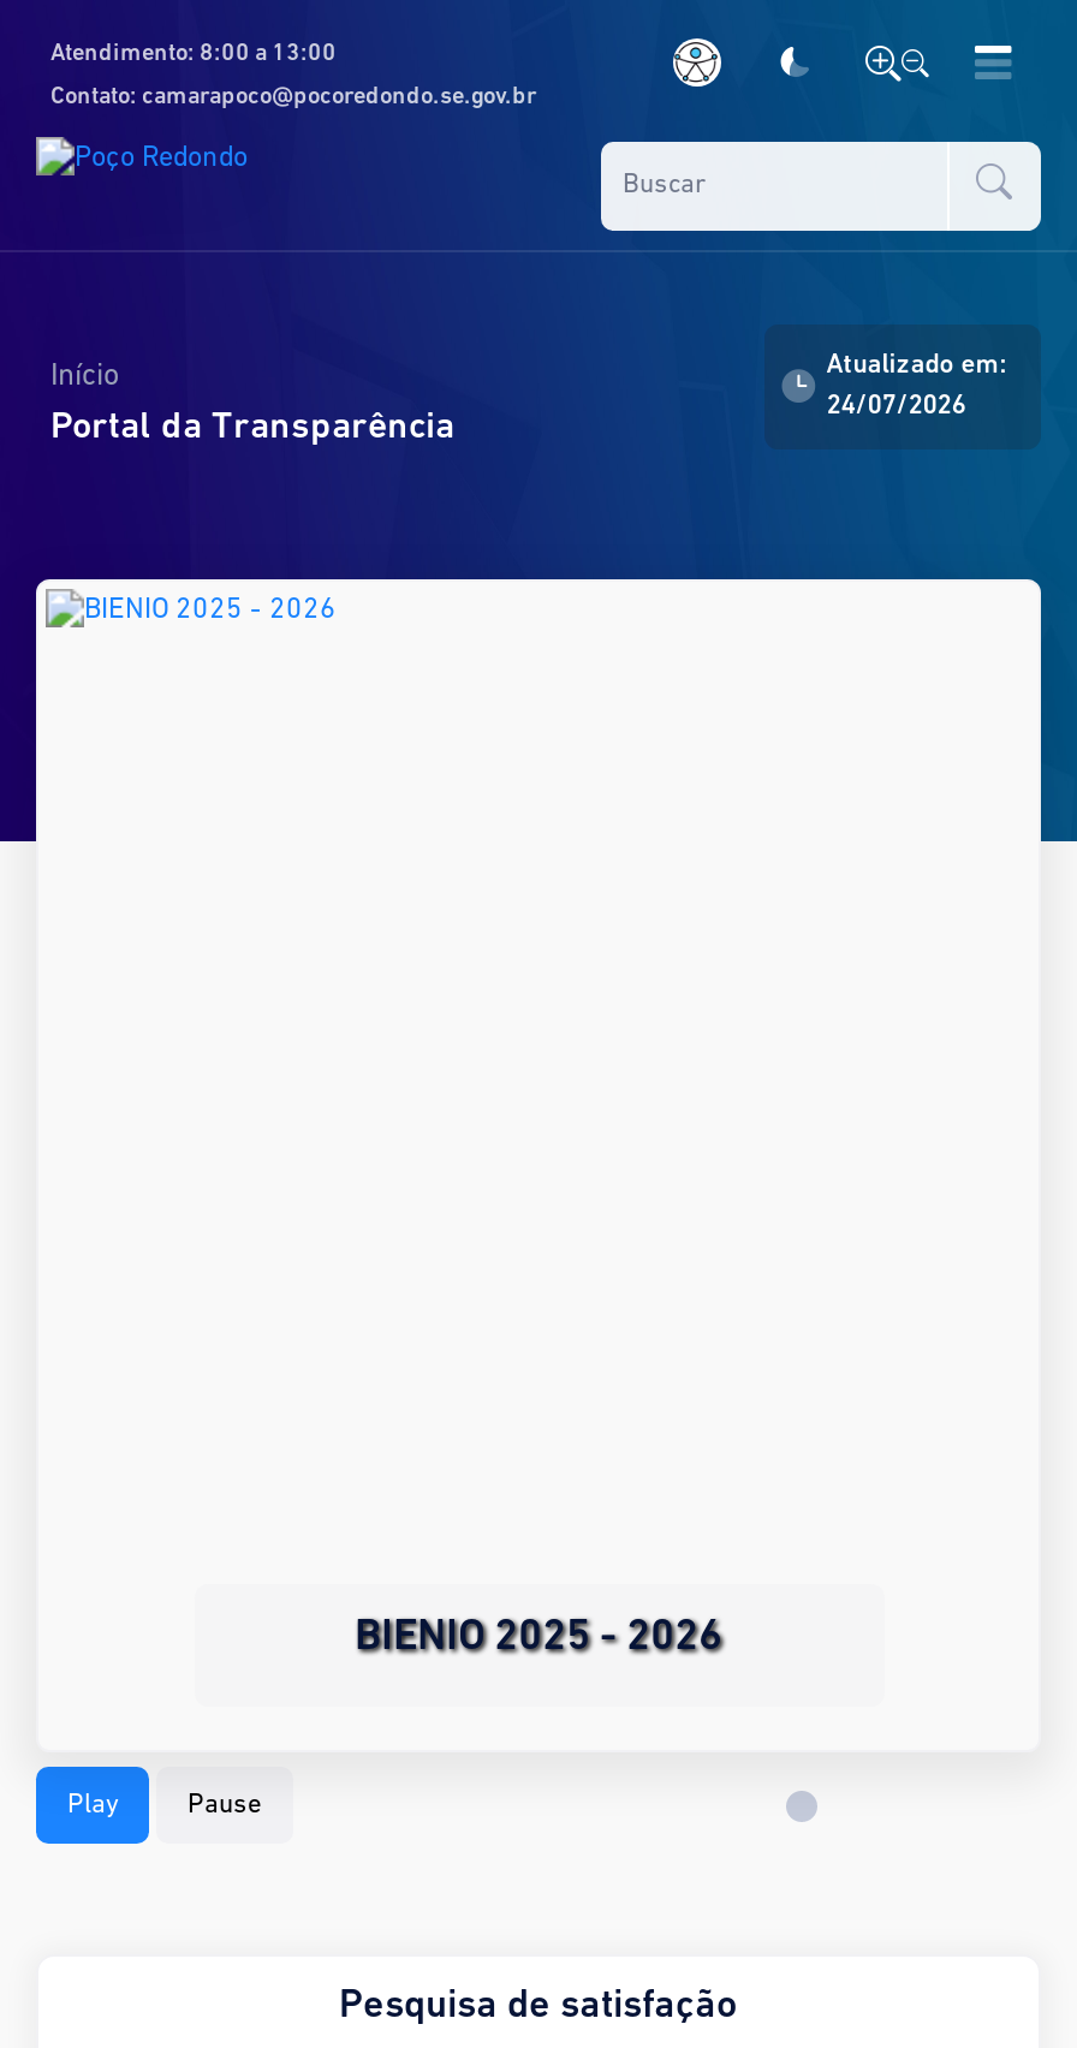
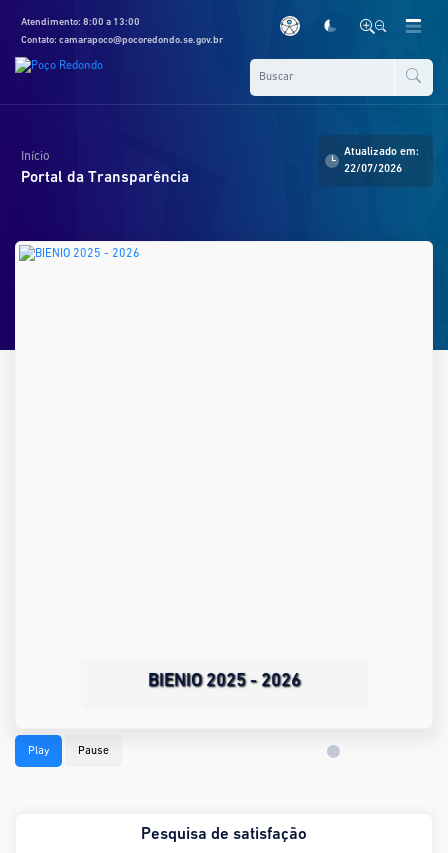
- 24/07/2026
+ 22/07/2026
